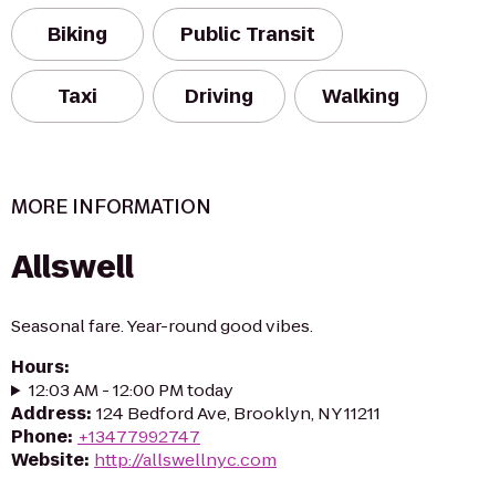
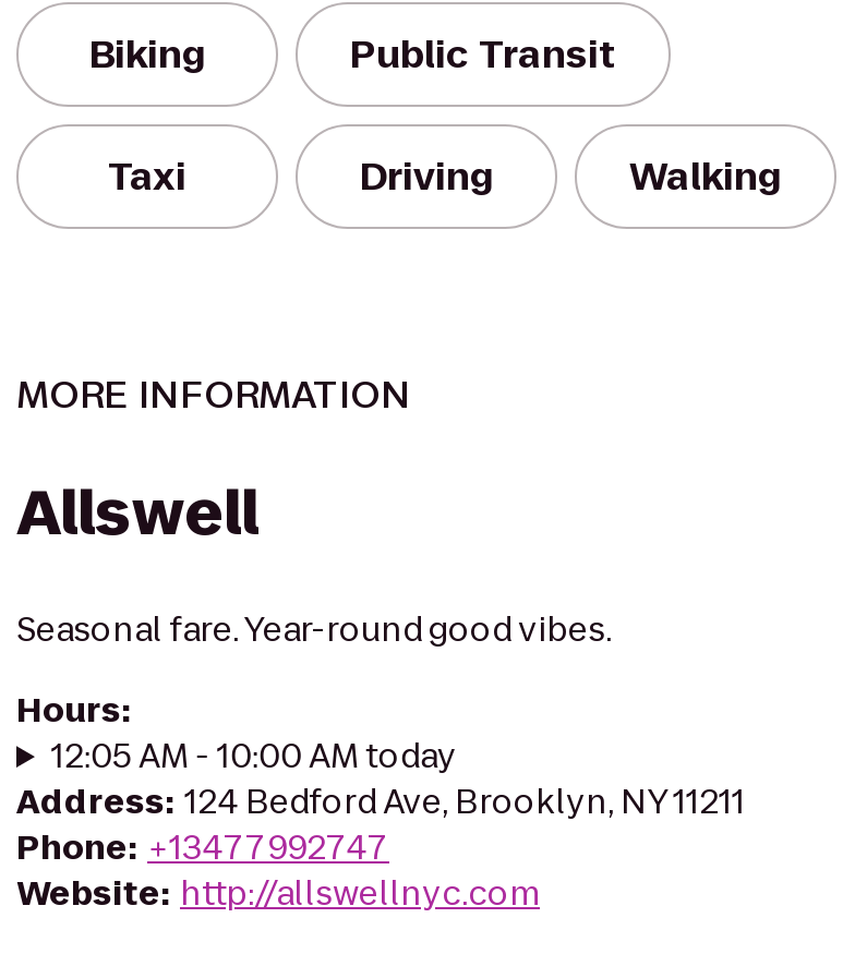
- 12:03 AM - 12:00 PM today
+ 12:05 AM - 10:00 AM today
